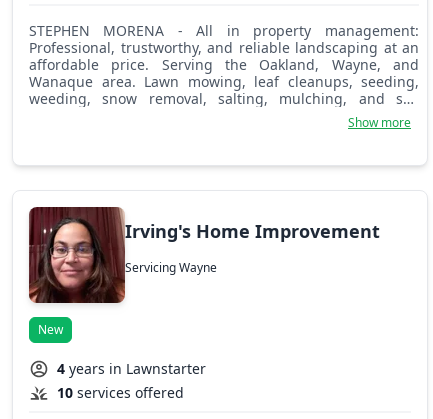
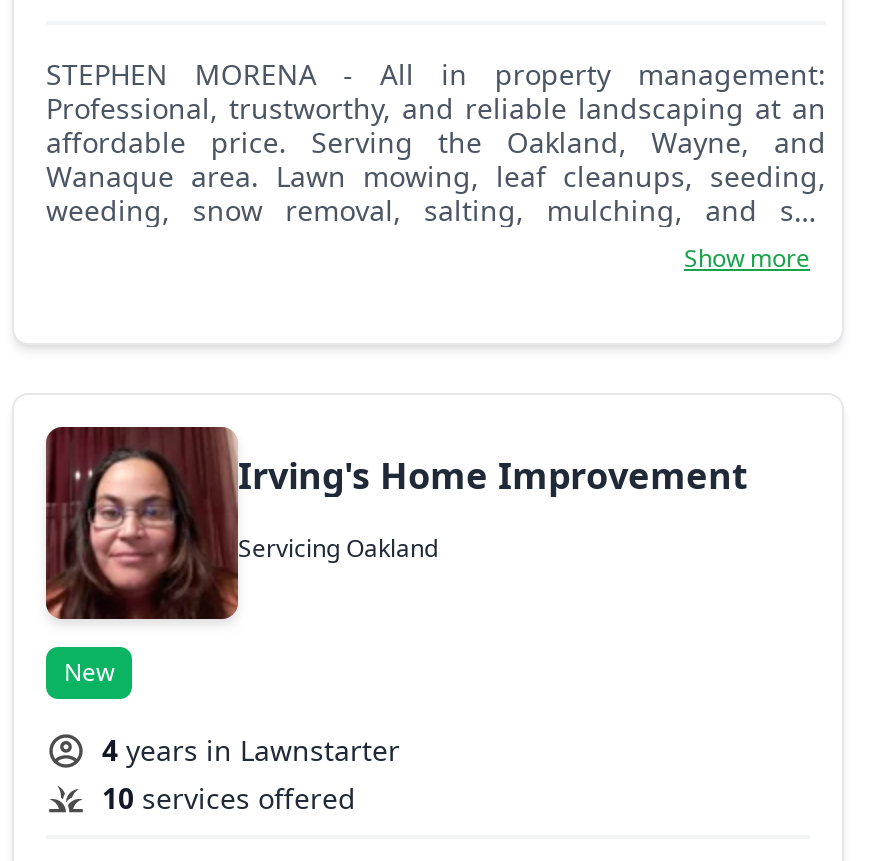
- Servicing Wayne
+ Servicing Oakland
